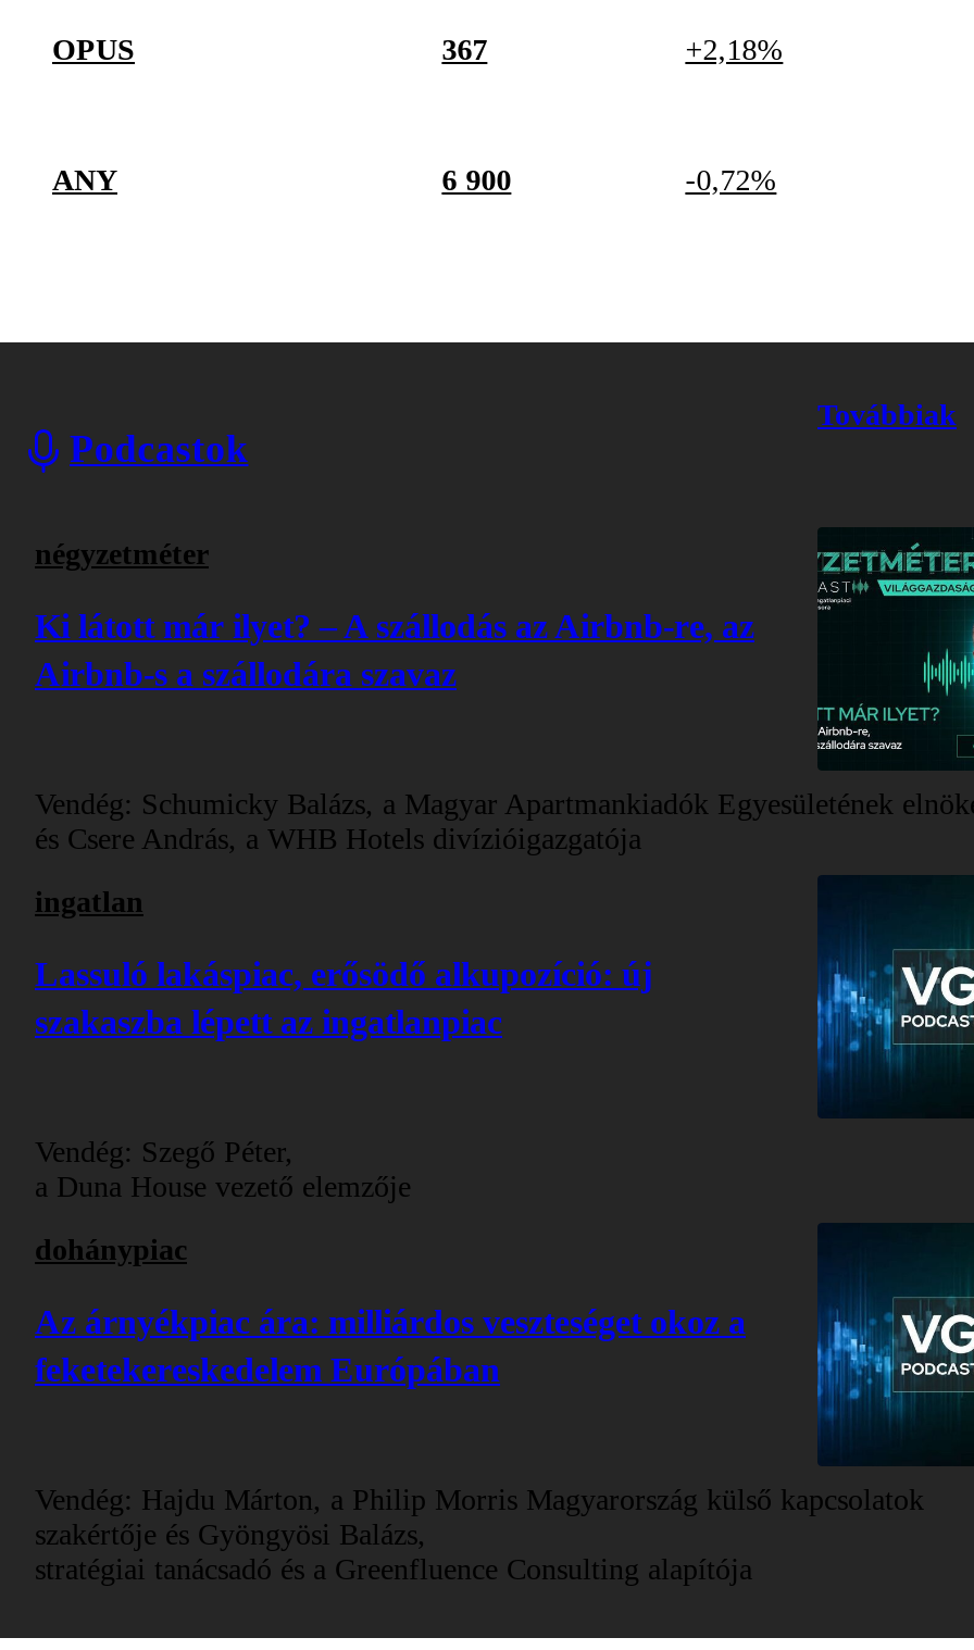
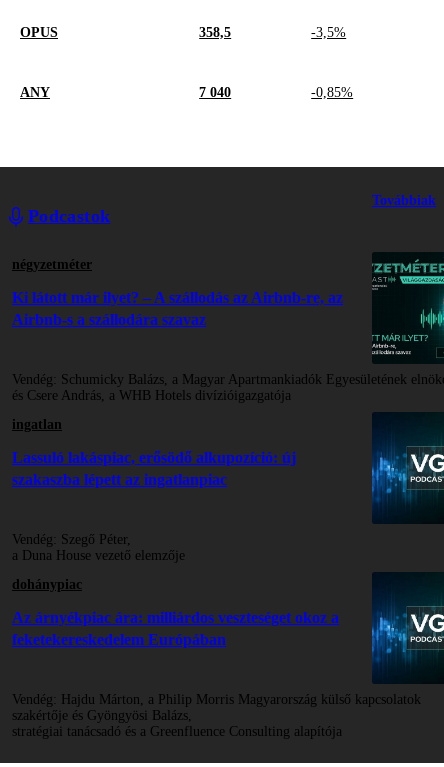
- 367
+ 358,5

- +2,18%
+ -3,5%

- 6 900
+ 7 040

- -0,72%
+ -0,85%
